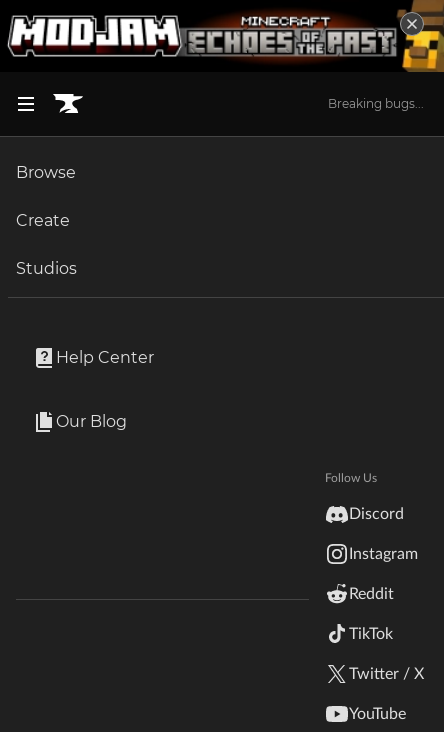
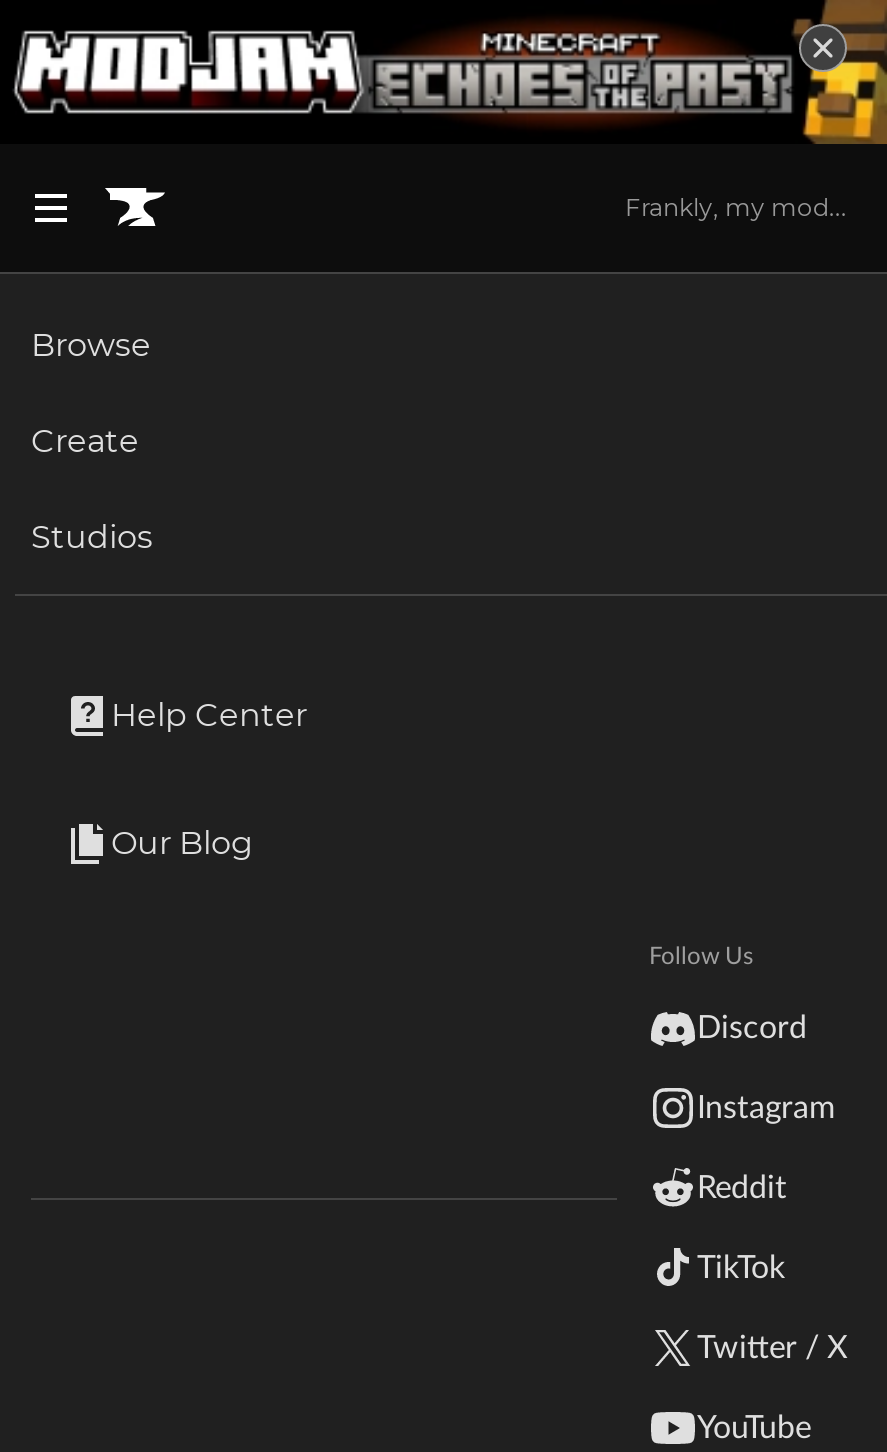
- Breaking bugs...
+ Frankly, my mod...
